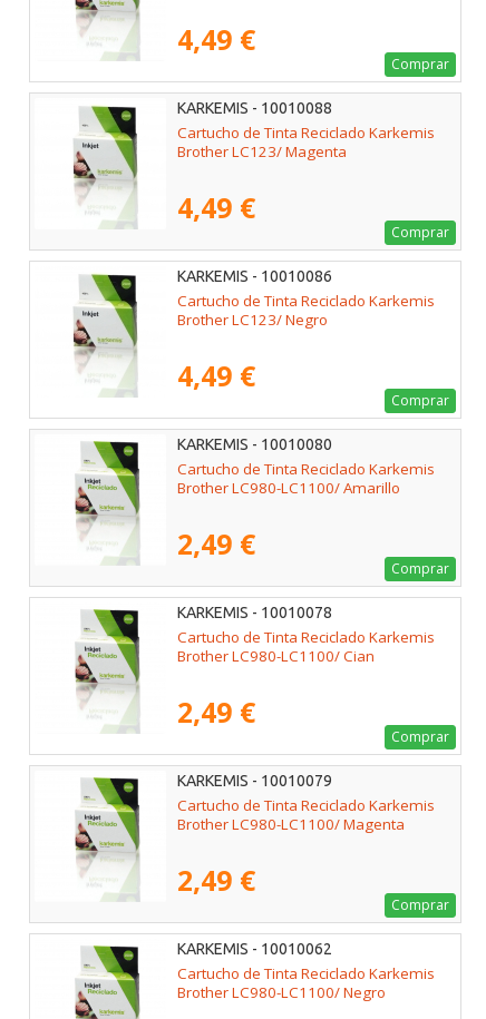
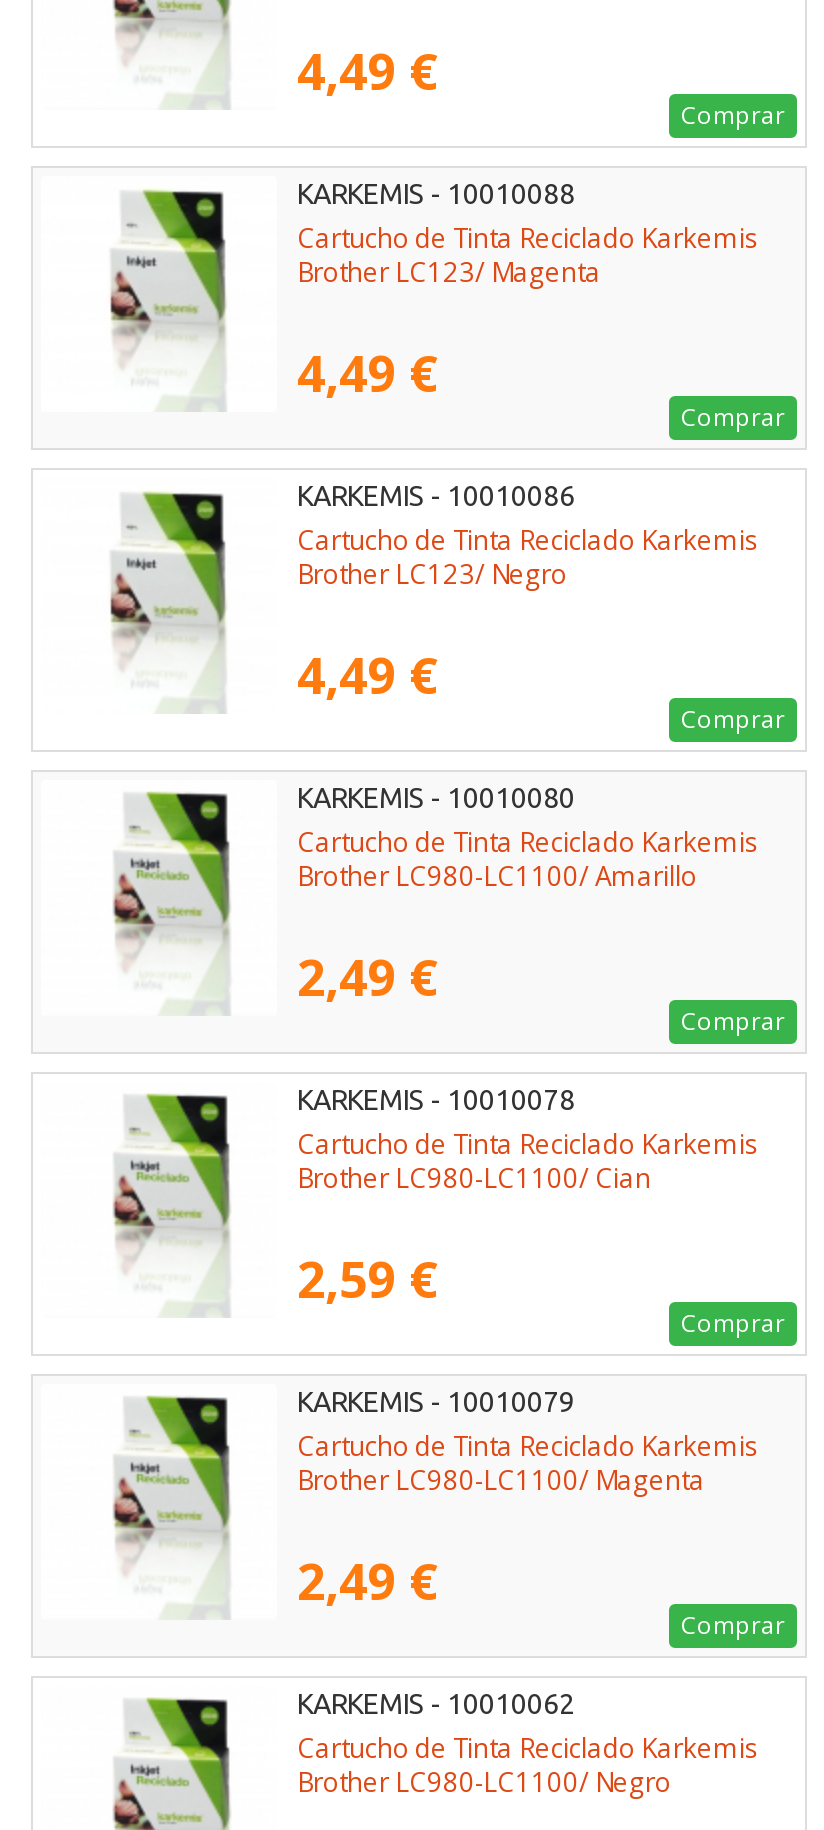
- 2,49 €
+ 2,59 €
